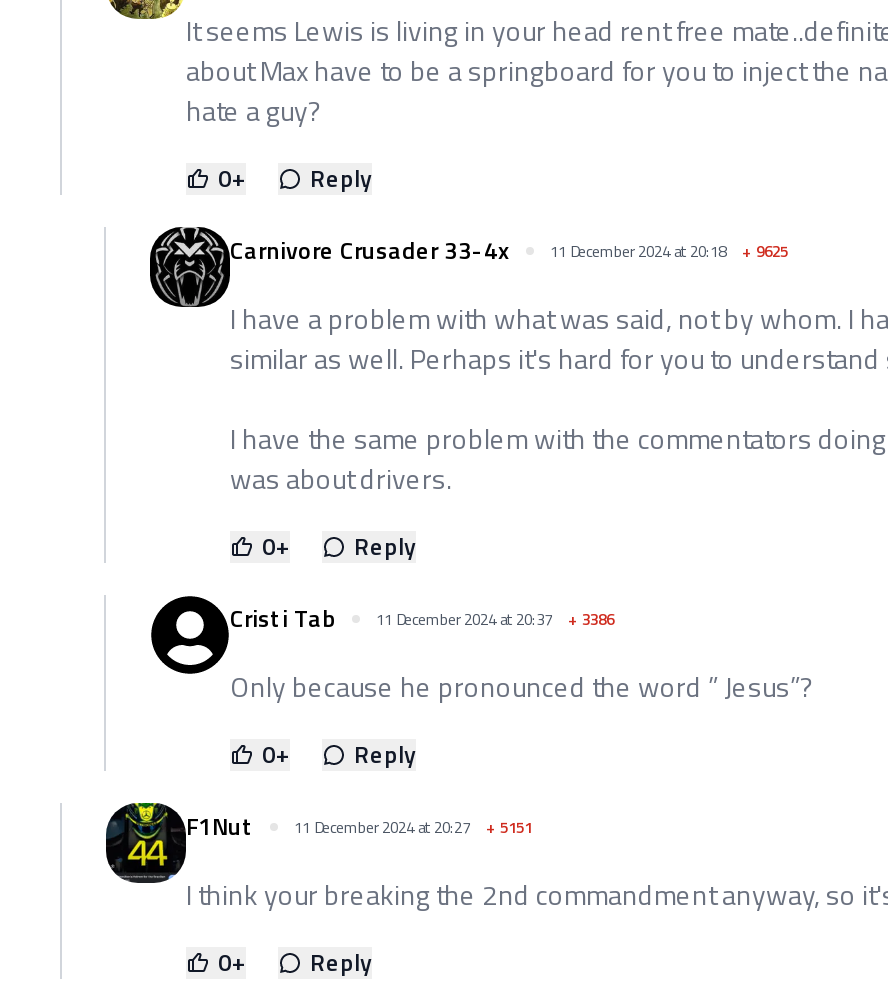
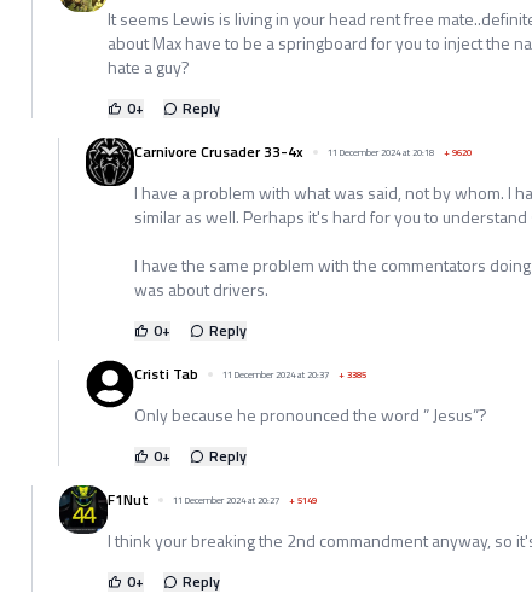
- Carnivore Crusader 33-4x 11 December 2024 at 20:18 + 9625
+ Carnivore Crusader 33-4x 11 December 2024 at 20:18 + 9620

- Cristi Tab 11 December 2024 at 20:37 + 3386
+ Cristi Tab 11 December 2024 at 20:37 + 3385

- F1Nut 11 December 2024 at 20:27 + 5151
+ F1Nut 11 December 2024 at 20:27 + 5149
